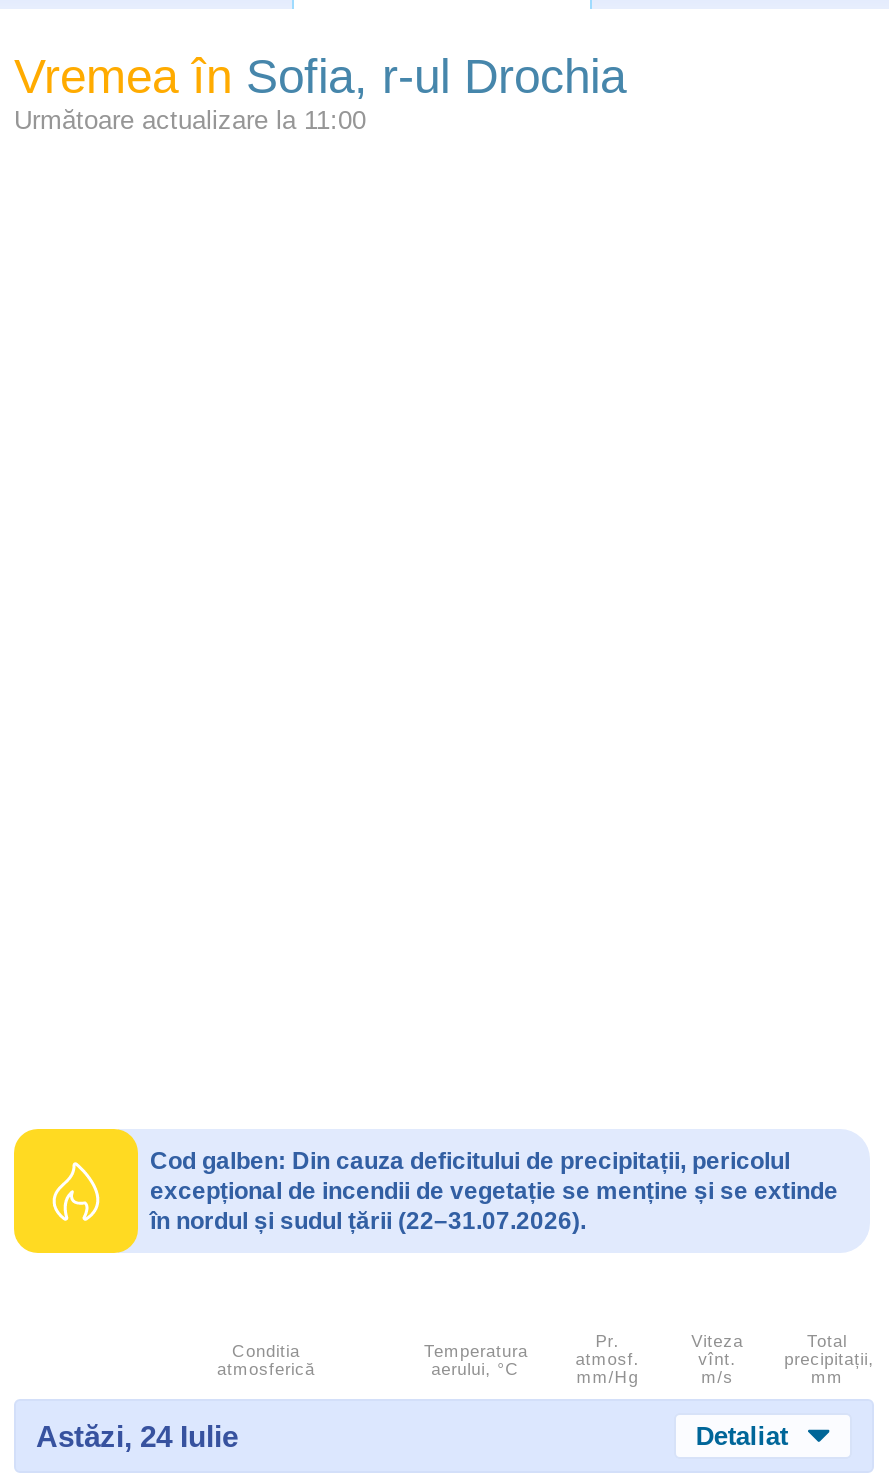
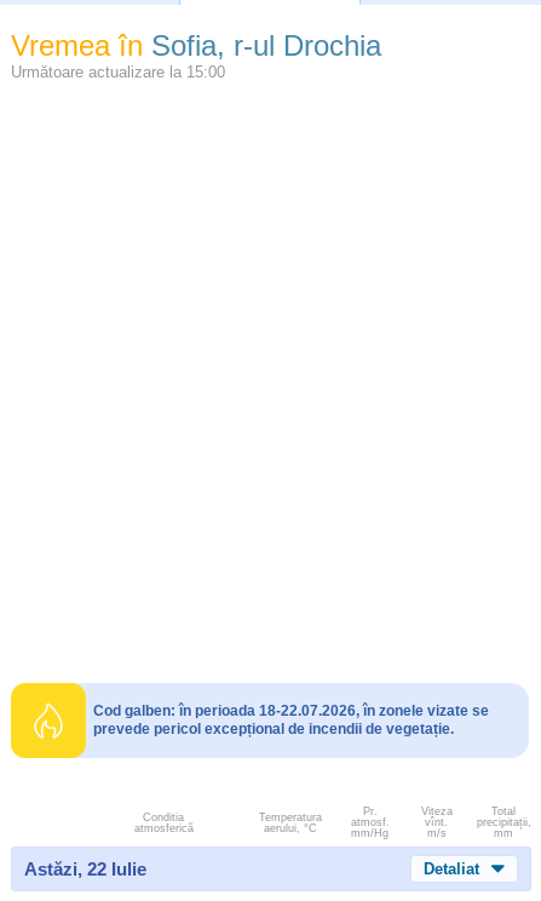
- Următoare actualizare la 11:00
+ Următoare actualizare la 15:00

- Cod galben: Din cauza deficitului de precipitații, pericolul
- excepțional de incendii de vegetație se menține și se extinde
- în nordul și sudul țării (22–31.07.2026).
+ Cod galben: în perioada 18-22.07.2026, în zonele vizate se
+ prevede pericol excepțional de incendii de vegetație.

- Astăzi, 24 Iulie
+ Astăzi, 22 Iulie
